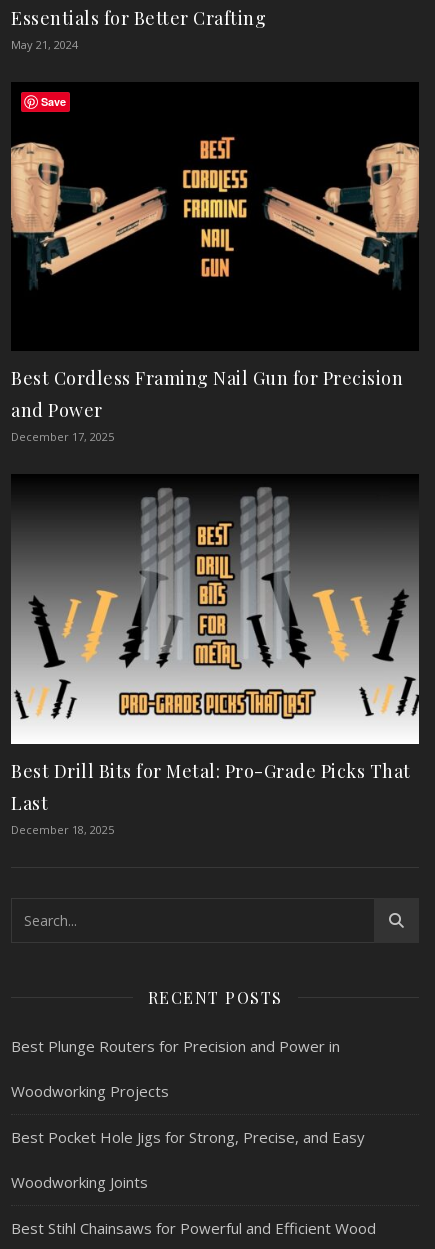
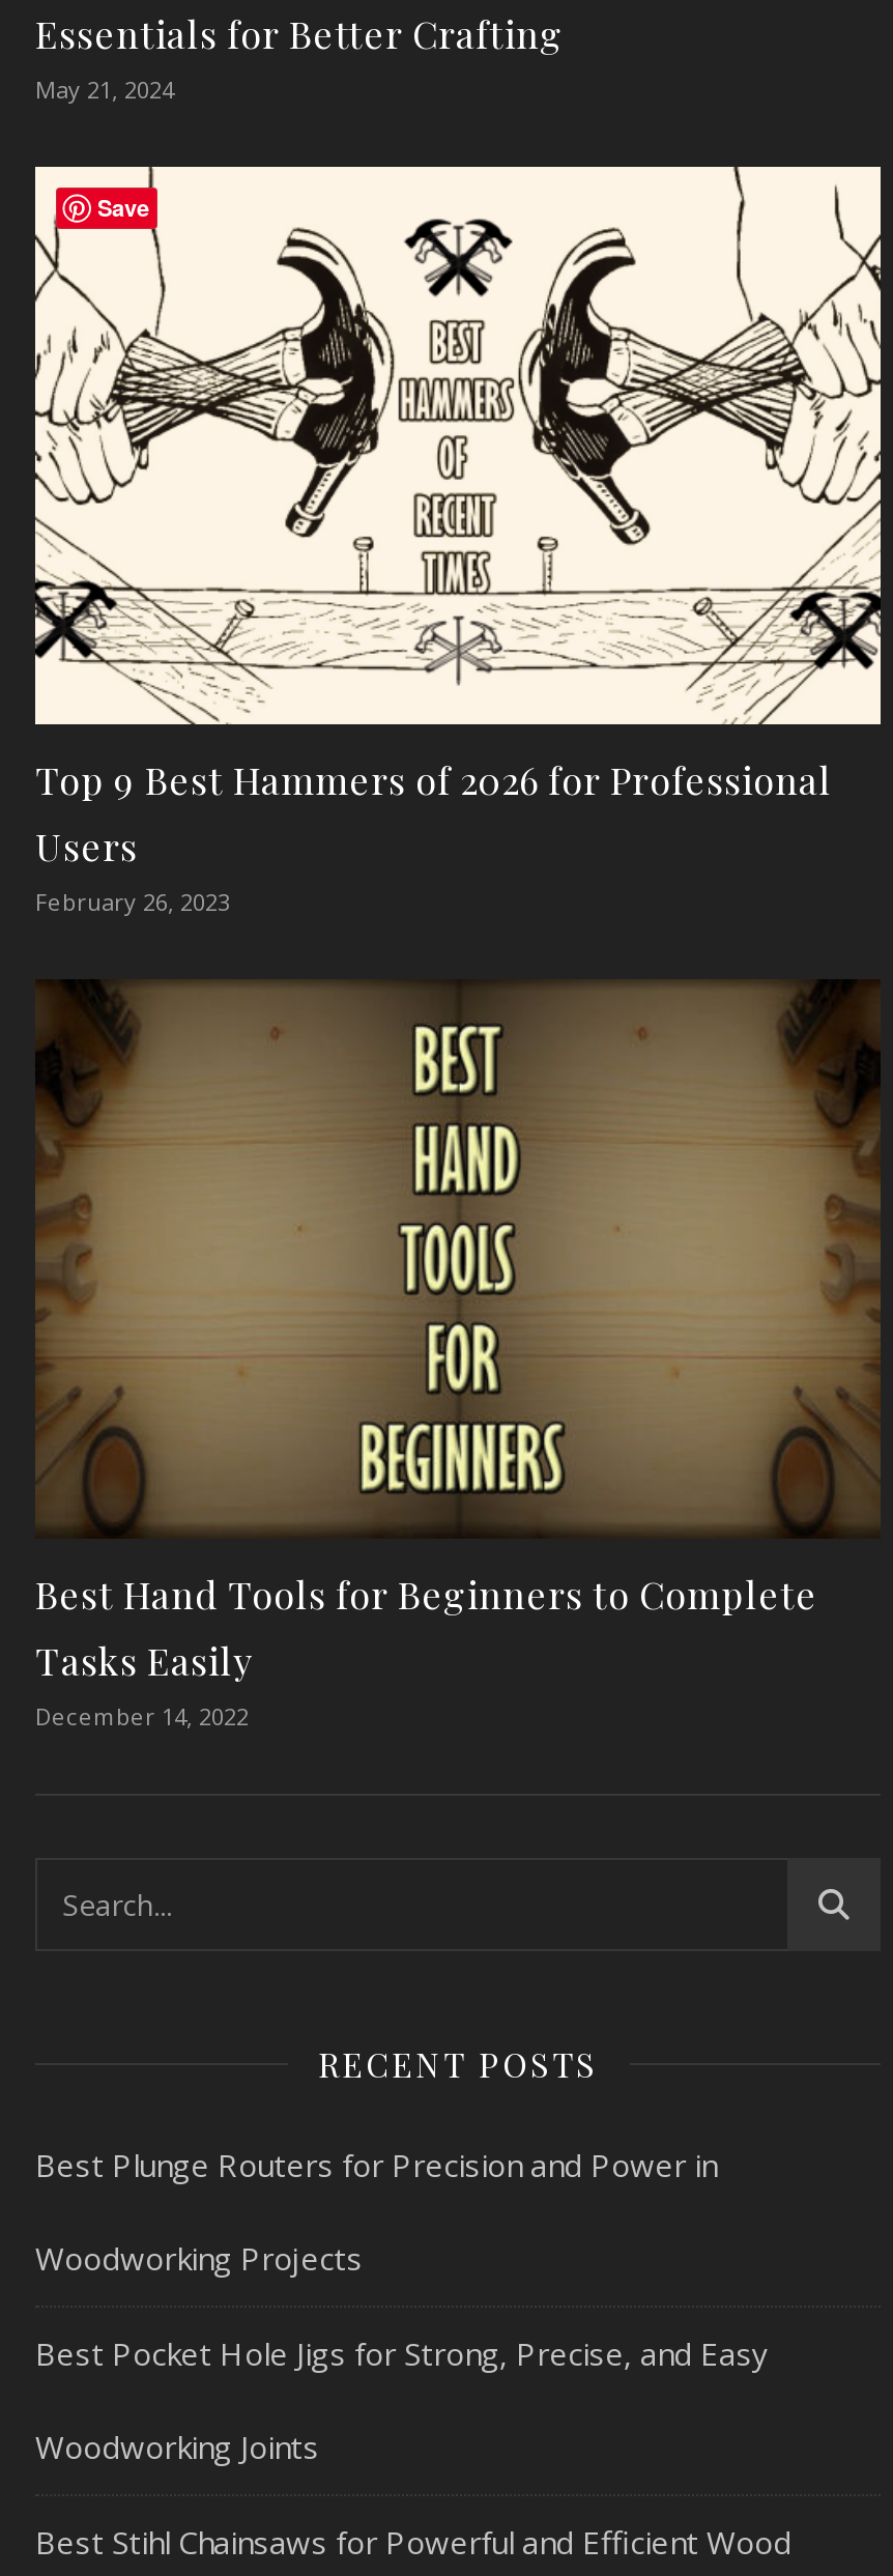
- [image]
- Best Cordless Framing Nail Gun for Precision
- and Power
- December 17, 2025
+ [image]
+ Top 9 Best Hammers of 2026 for Professional
+ Users
+ February 26, 2023

- [image]
- Best Drill Bits for Metal: Pro-Grade Picks That
- Last
- December 18, 2025
+ [image]
+ Best Hand Tools for Beginners to Complete
+ Tasks Easily
+ December 14, 2022
